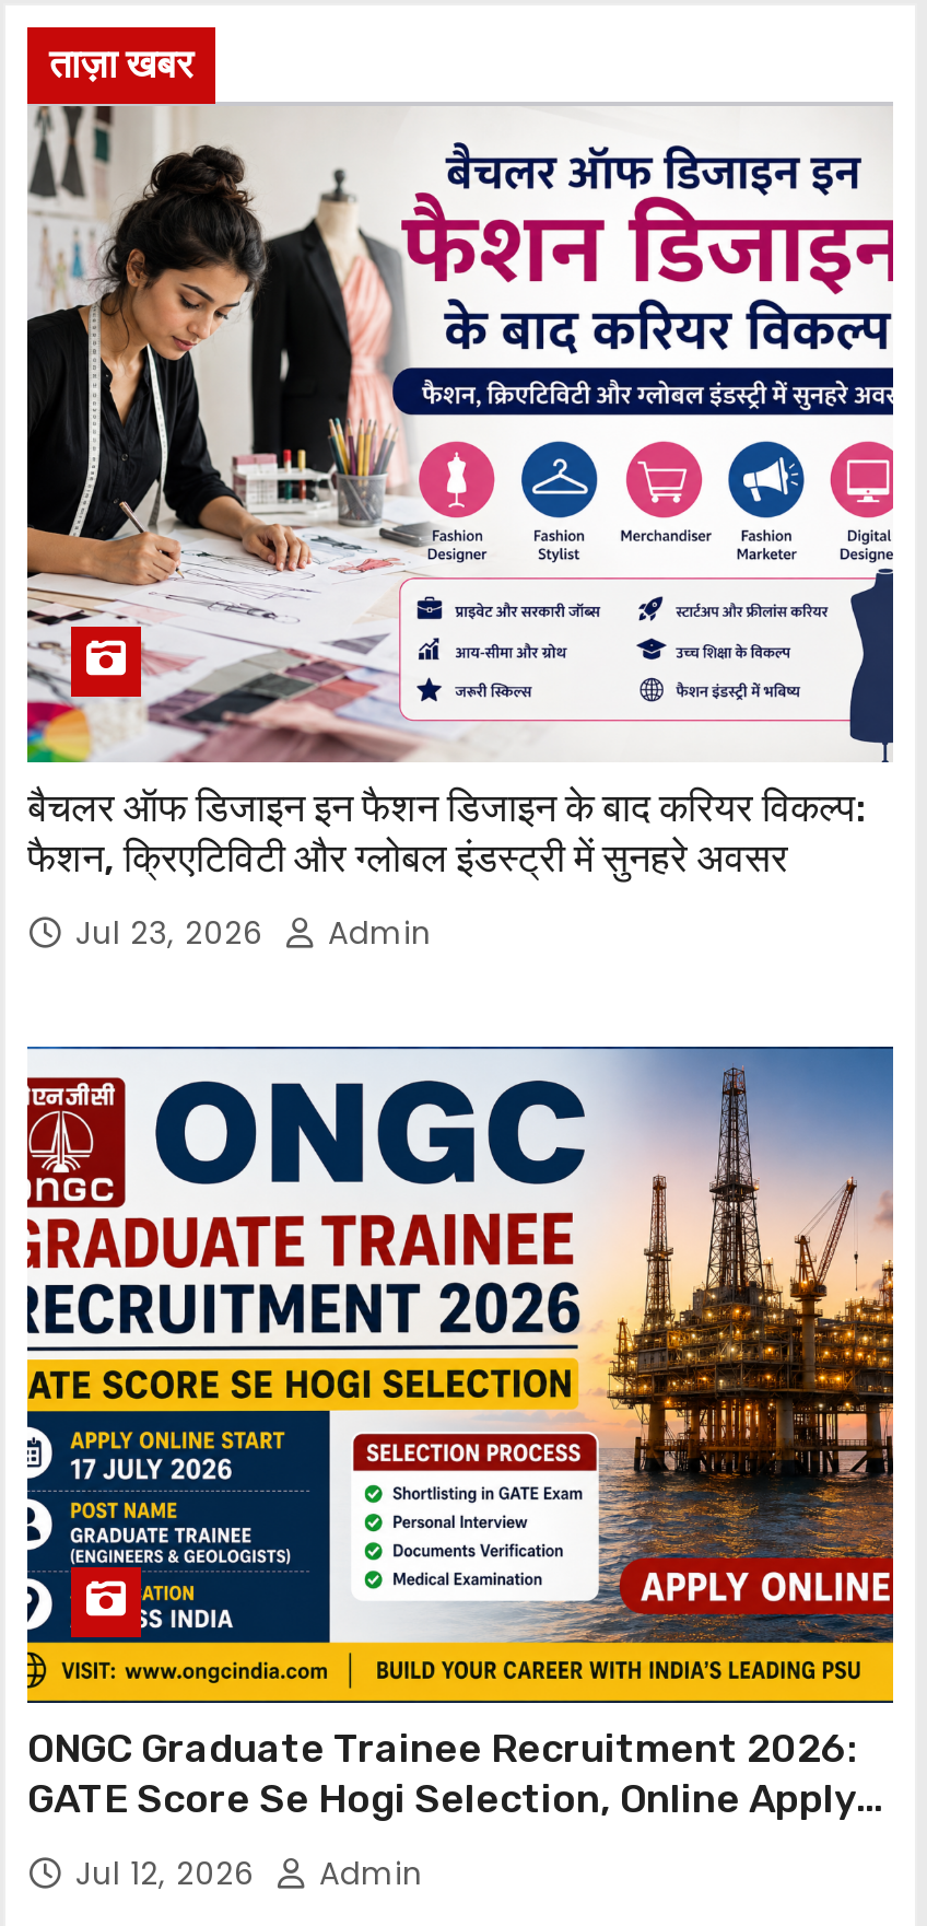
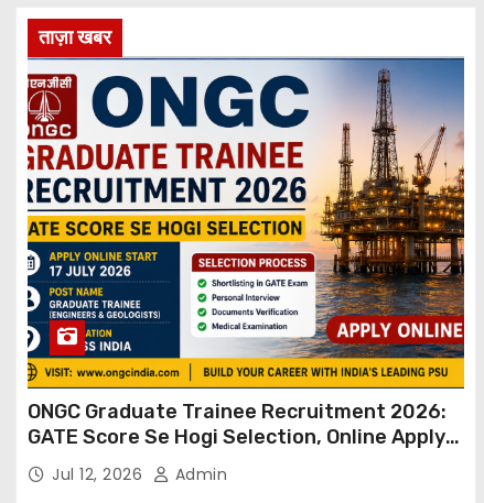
- [image]
- बैचलर ऑफ डिजाइन इन फैशन डिजाइन के बाद करियर विकल्प:
- फैशन, क्रिएटिविटी और ग्लोबल इंडस्ट्री में सुनहरे अवसर
- Jul 23, 2026
- Admin
